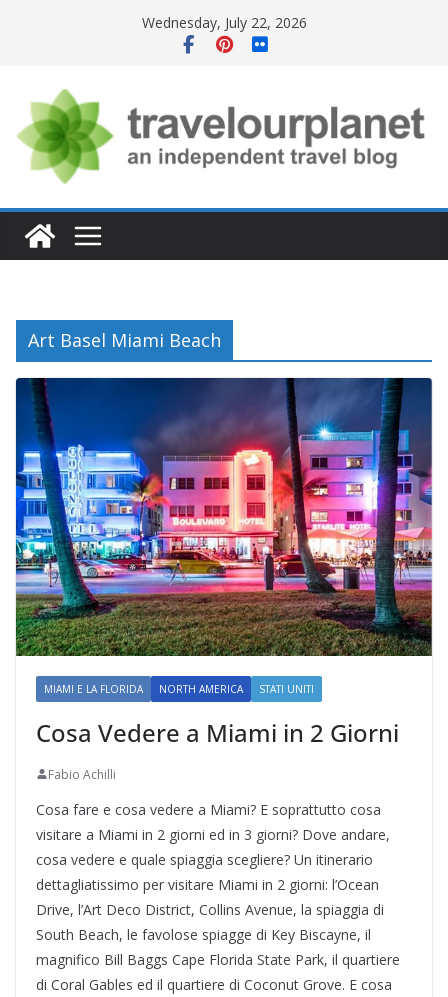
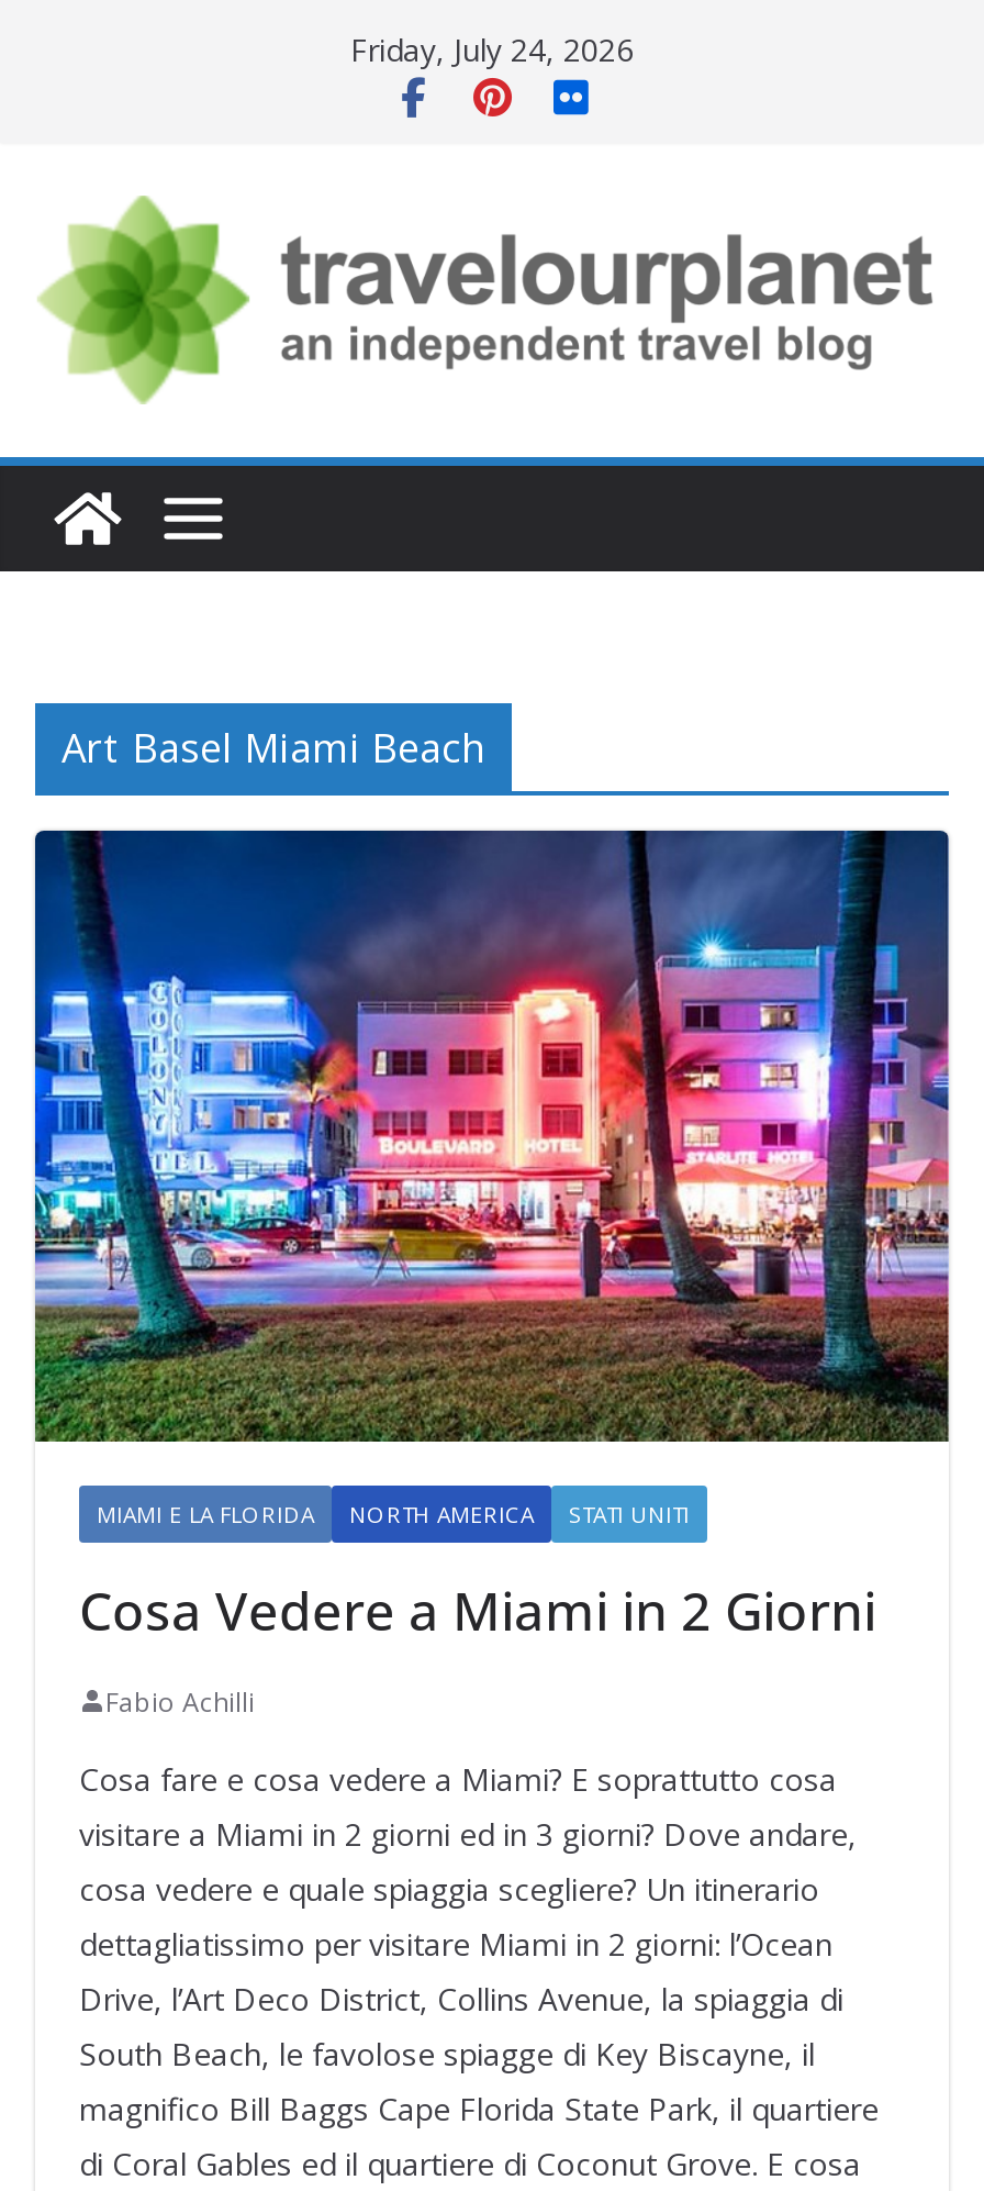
- Wednesday, July 22, 2026
+ Friday, July 24, 2026
